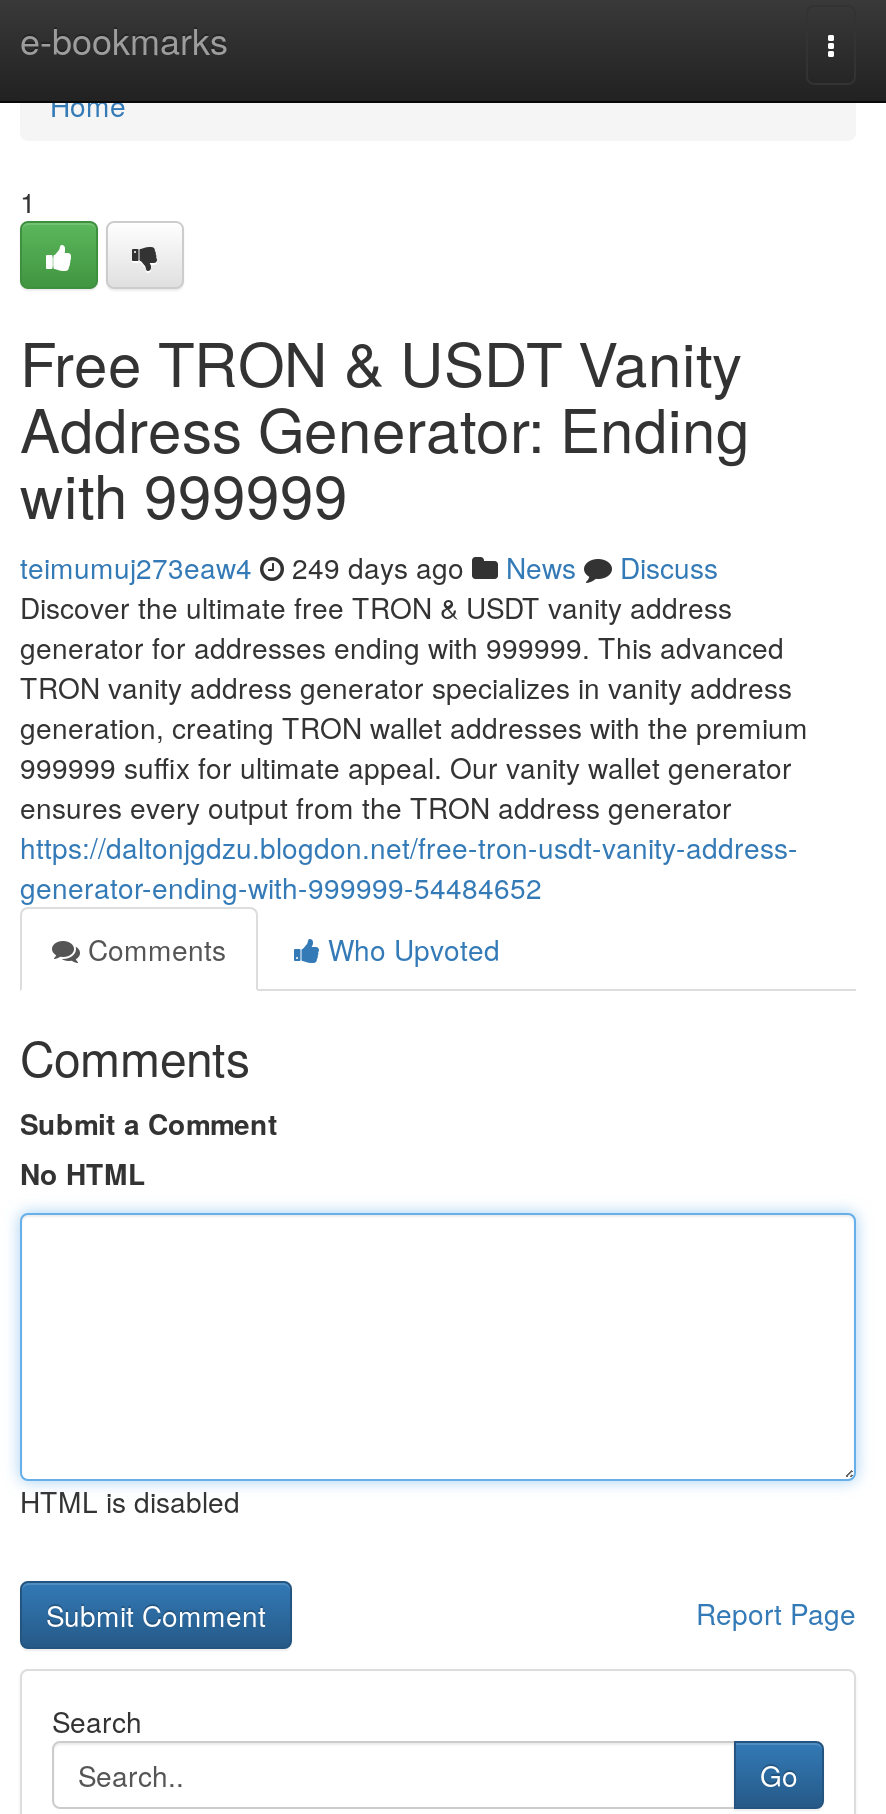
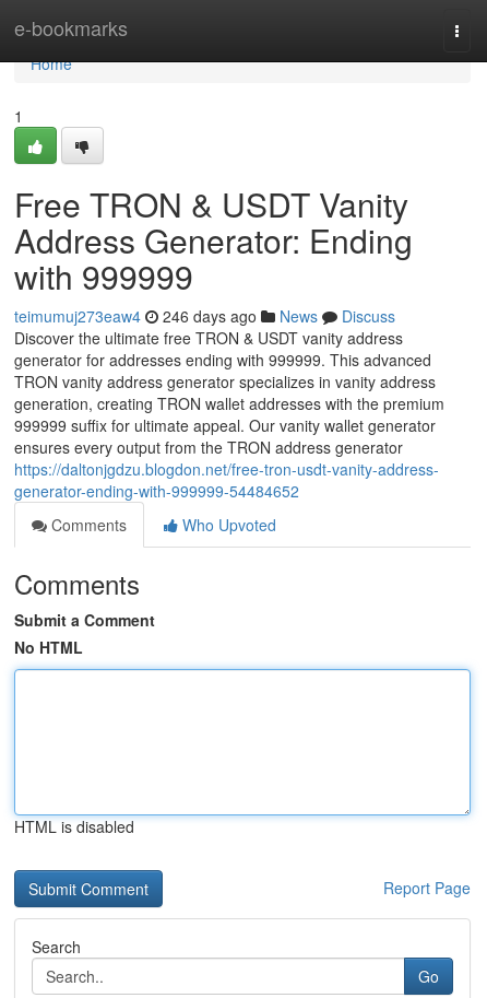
- teimumuj273eaw4 249 days ago News Discuss
+ teimumuj273eaw4 246 days ago News Discuss
